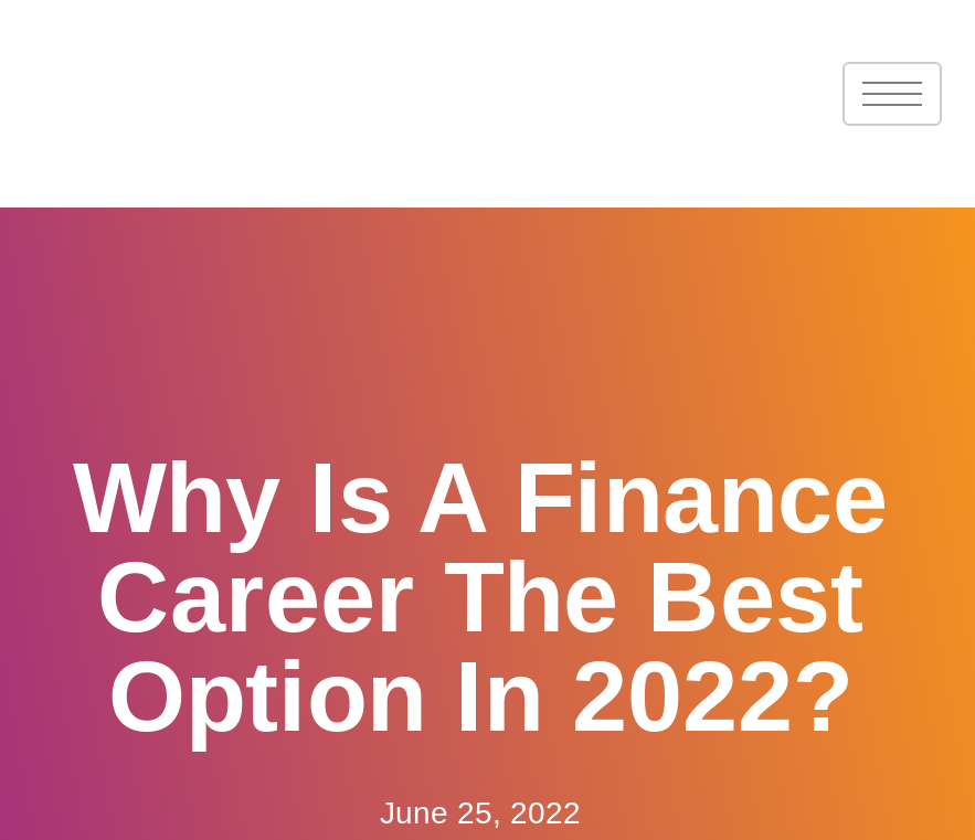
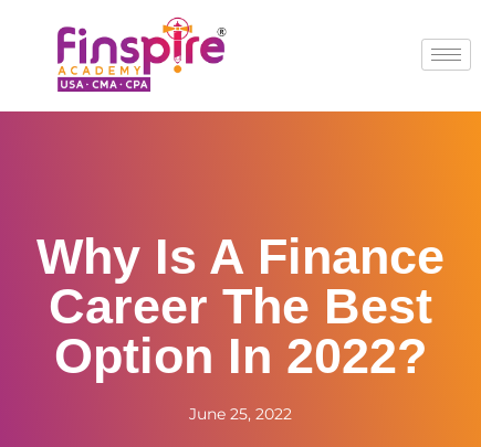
+ [image]
